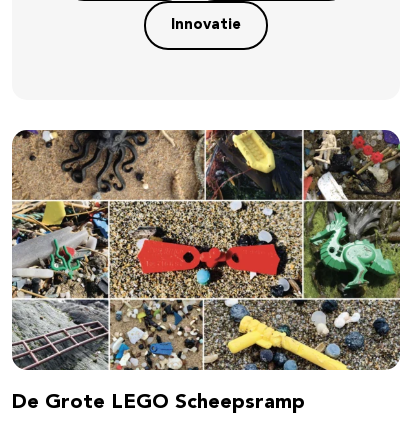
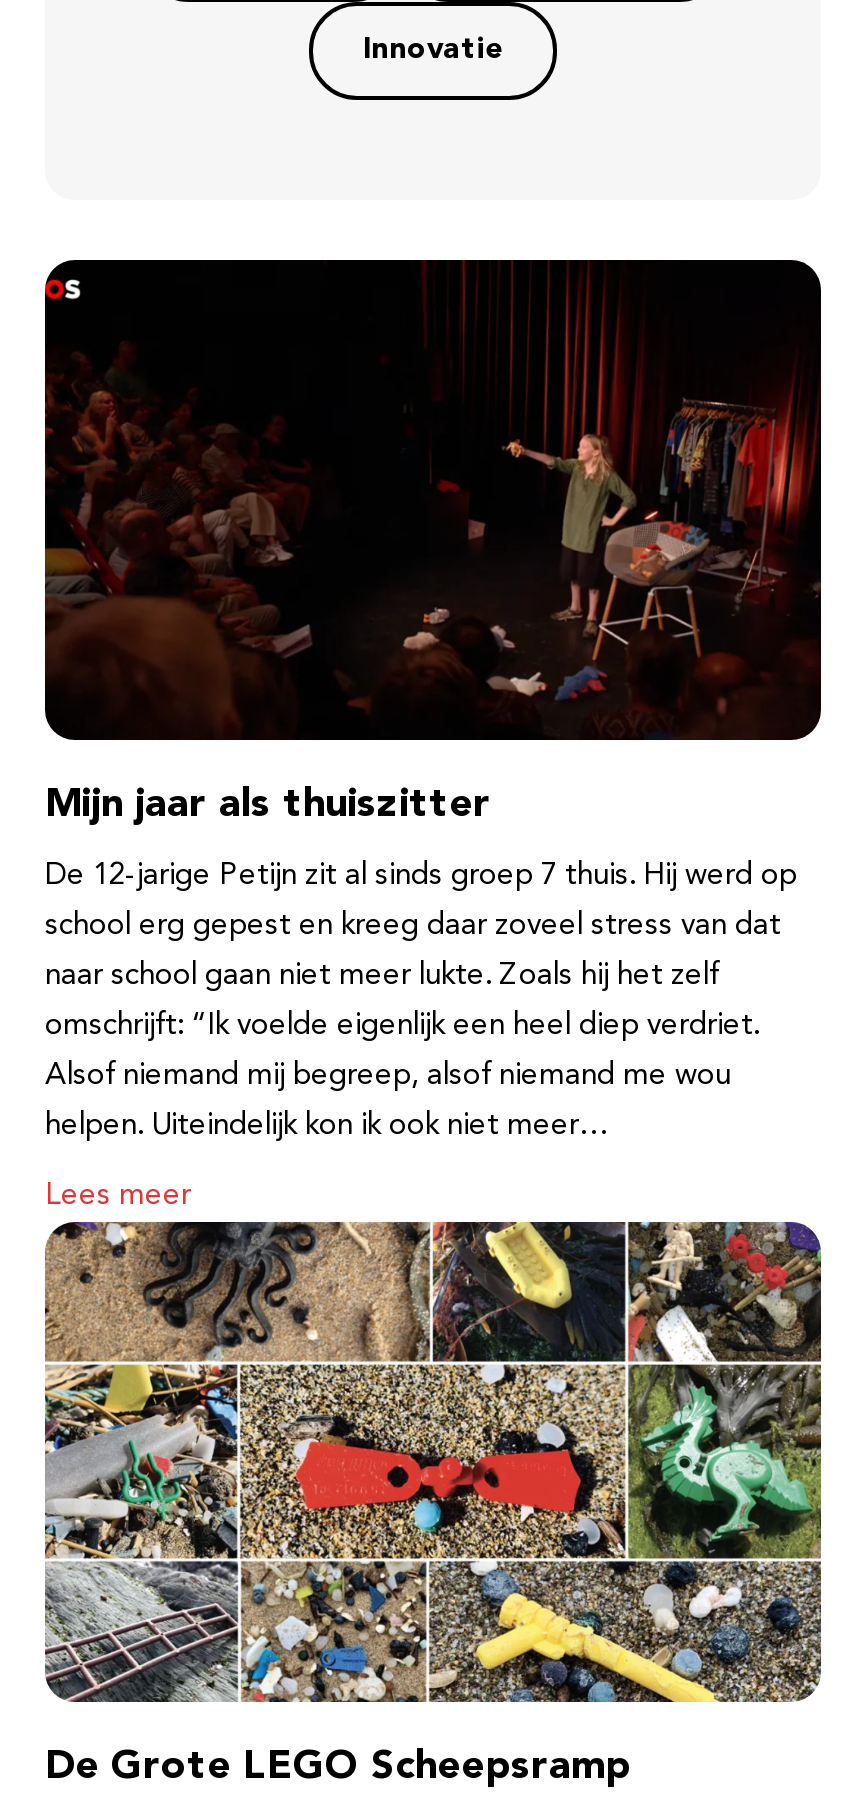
+ [image]
+ Mijn jaar als thuiszitter
+ De 12-jarige Petijn zit al sinds groep 7 thuis. Hij werd op
+ school erg gepest en kreeg daar zoveel stress van dat
+ naar school gaan niet meer lukte. Zoals hij het zelf
+ omschrijft: “Ik voelde eigenlijk een heel diep verdriet.
+ Alsof niemand mij begreep, alsof niemand me wou
+ helpen. Uiteindelijk kon ik ook niet meer…
+ Lees meer
